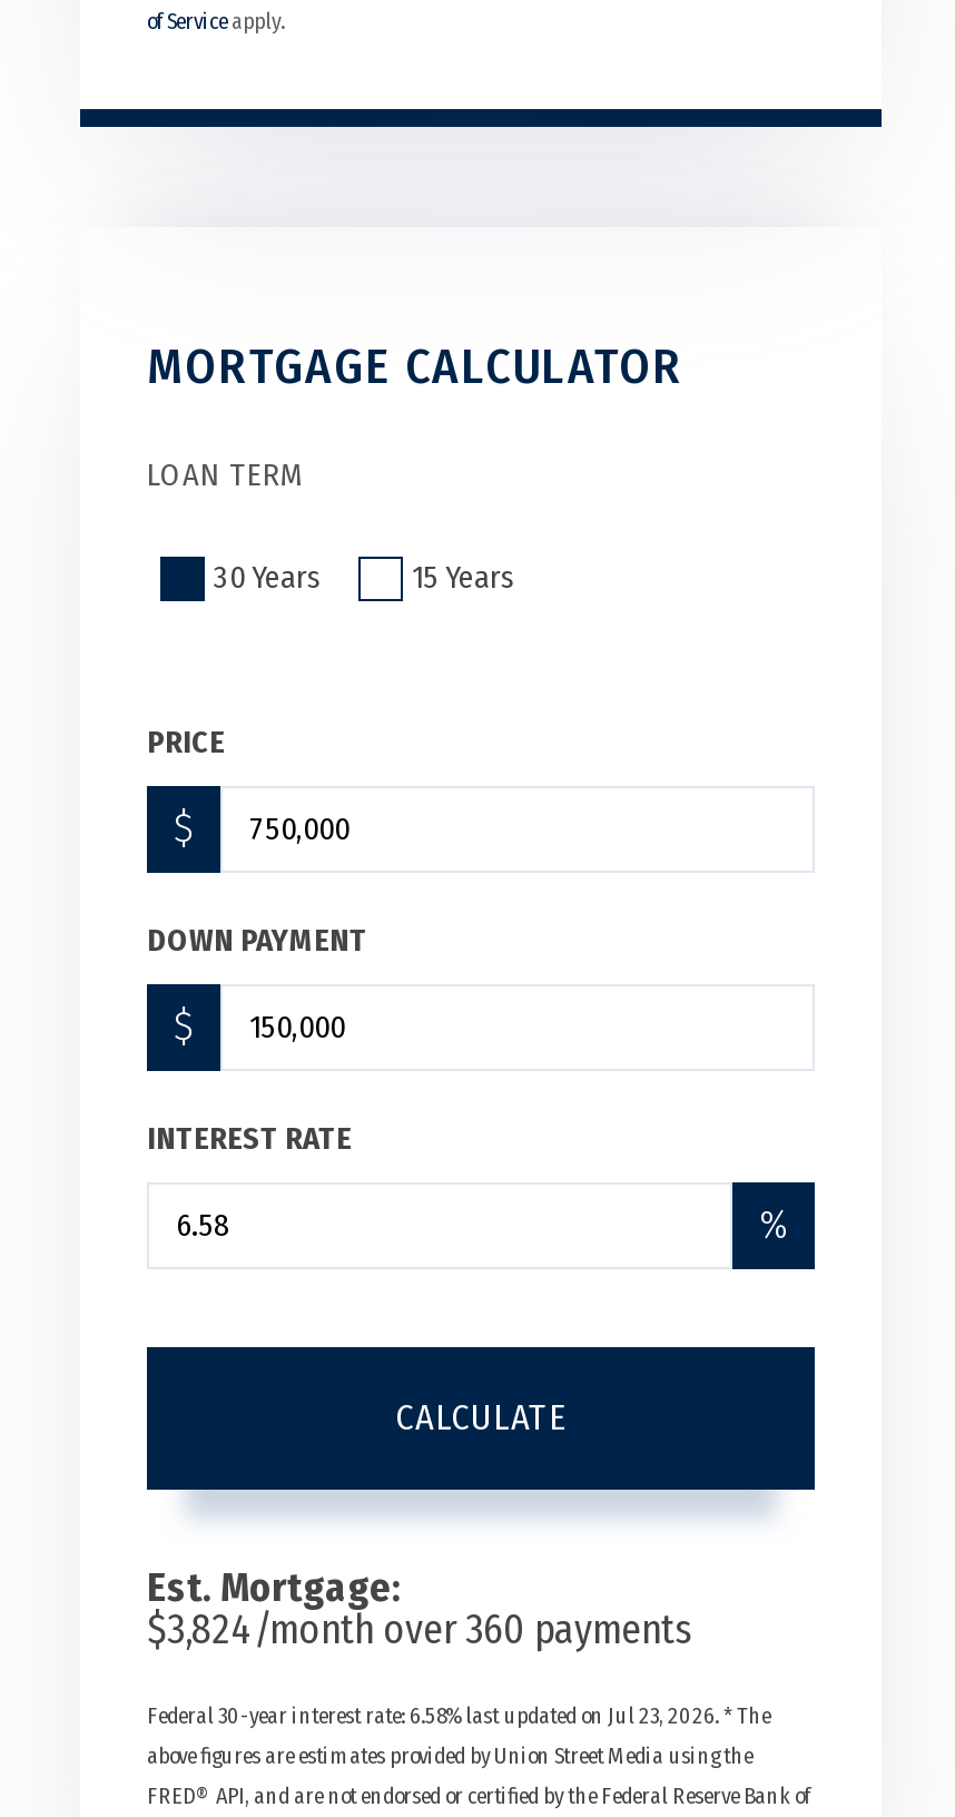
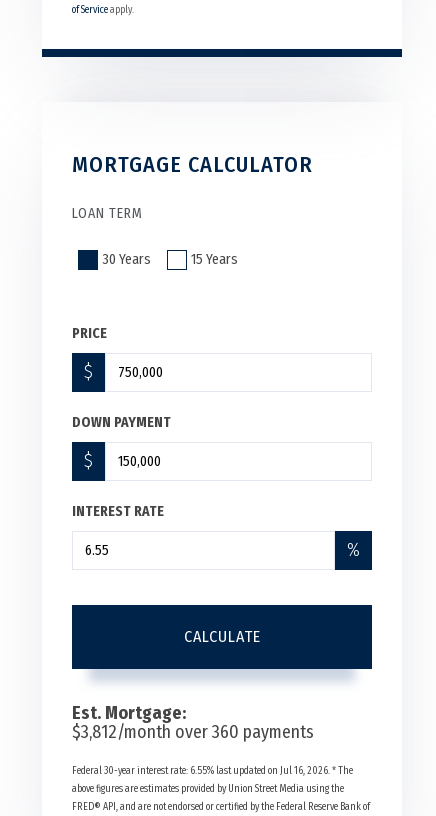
- $3,824 /month over 360 payments
+ $3,812 /month over 360 payments

- Federal 30-year interest rate: 6.58% last updated on Jul 23, 2026. * The
+ Federal 30-year interest rate: 6.55% last updated on Jul 16, 2026. * The
